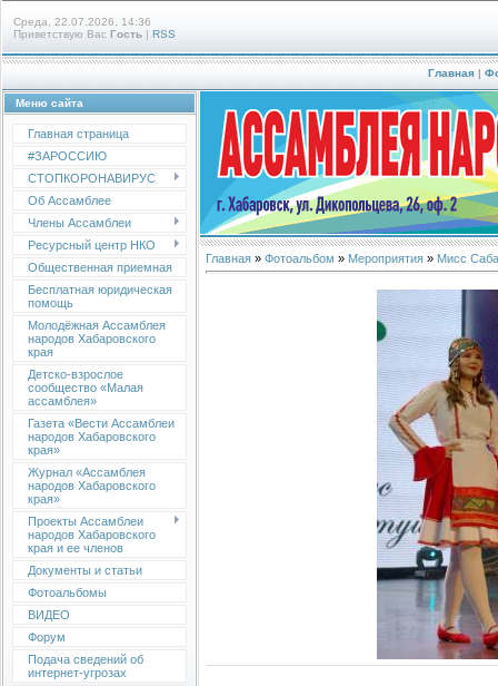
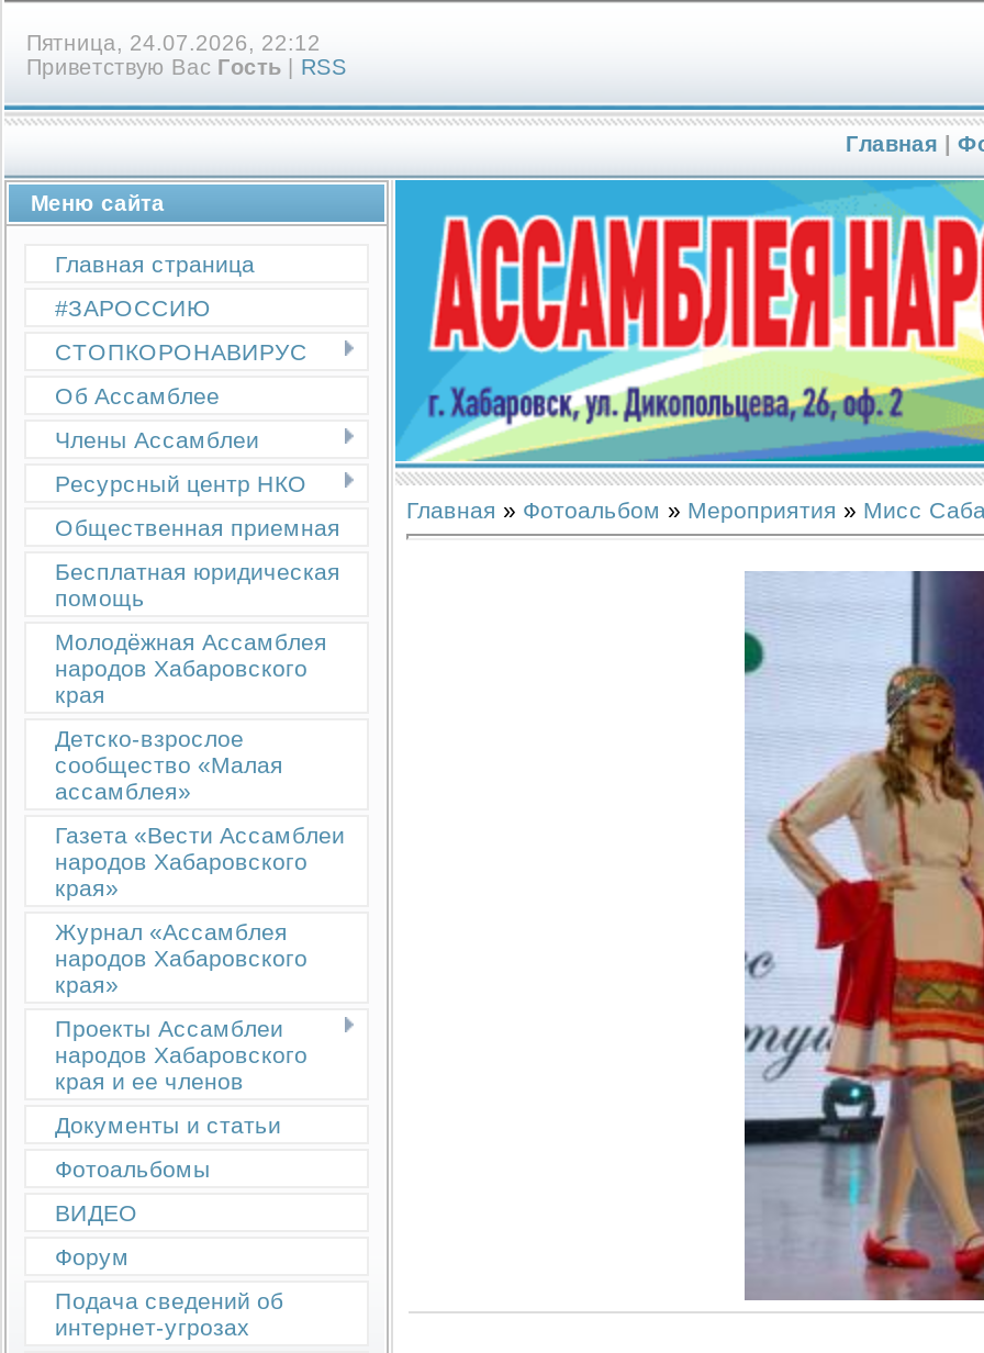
- Среда, 22.07.2026, 14:36
+ Пятница, 24.07.2026, 22:12
